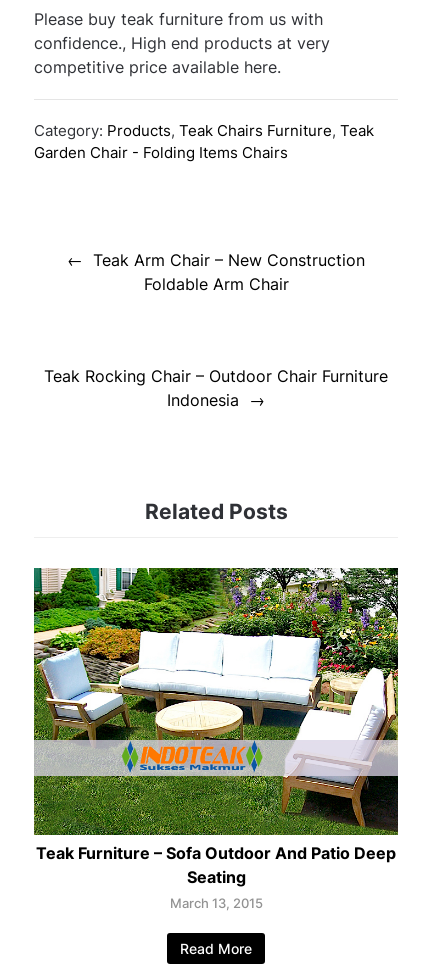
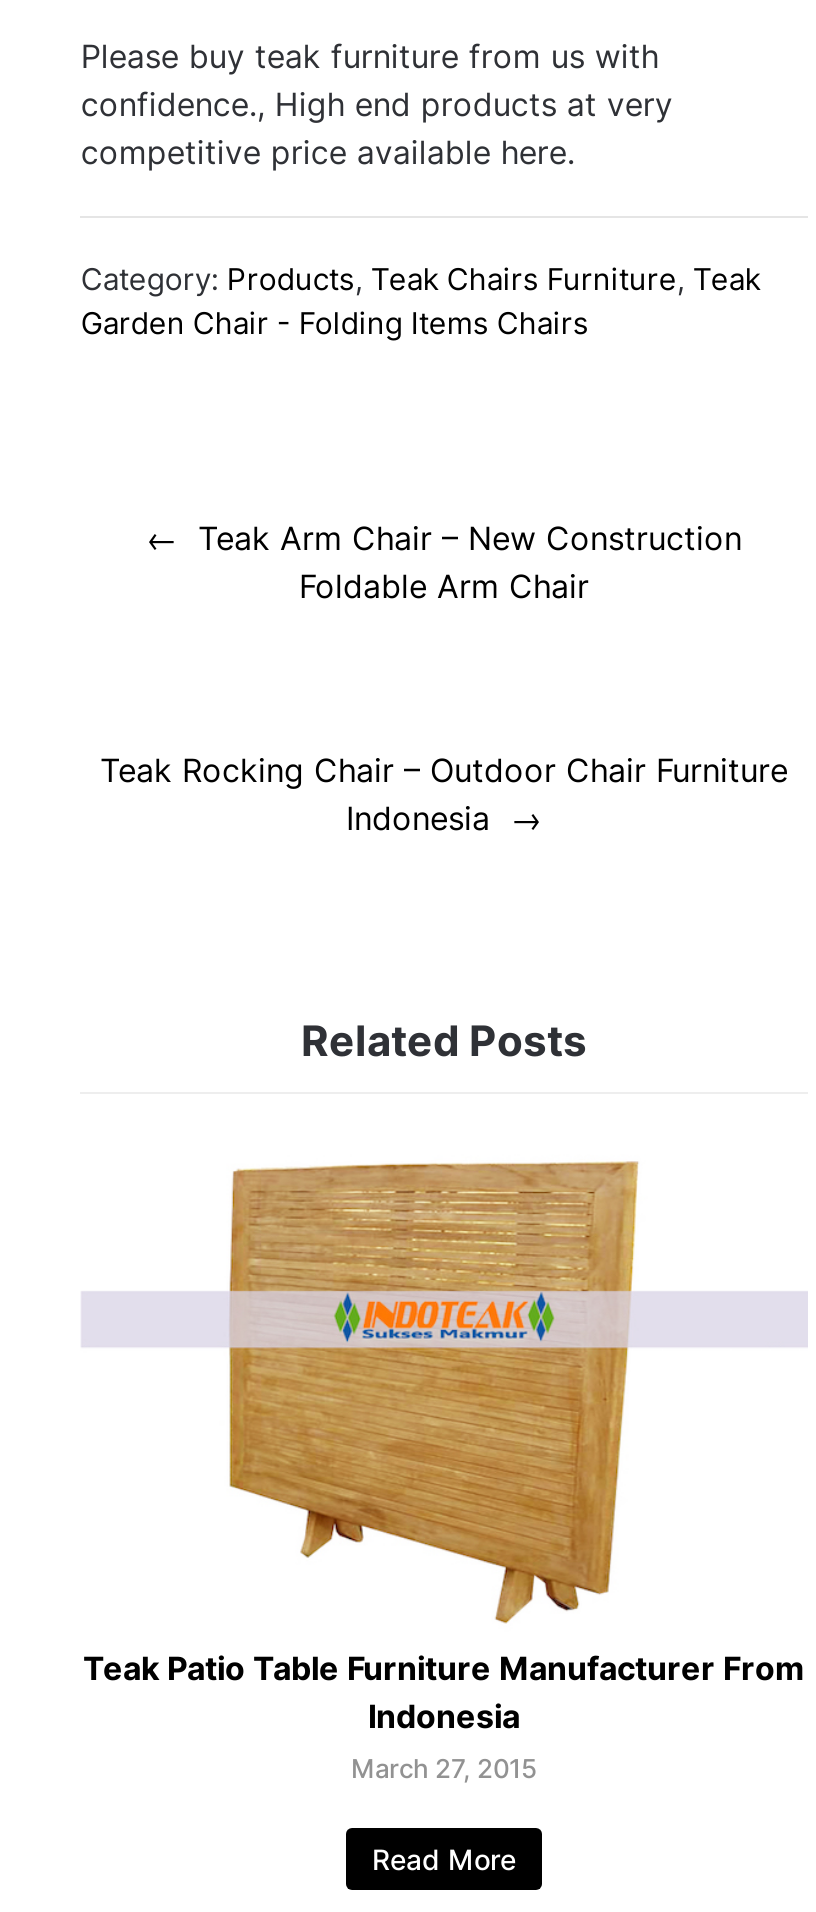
- [image]
- Teak Furniture – Sofa Outdoor And Patio Deep
- Seating
- March 13, 2015
+ [image]
+ Teak Patio Table Furniture Manufacturer From
+ Indonesia
+ March 27, 2015
